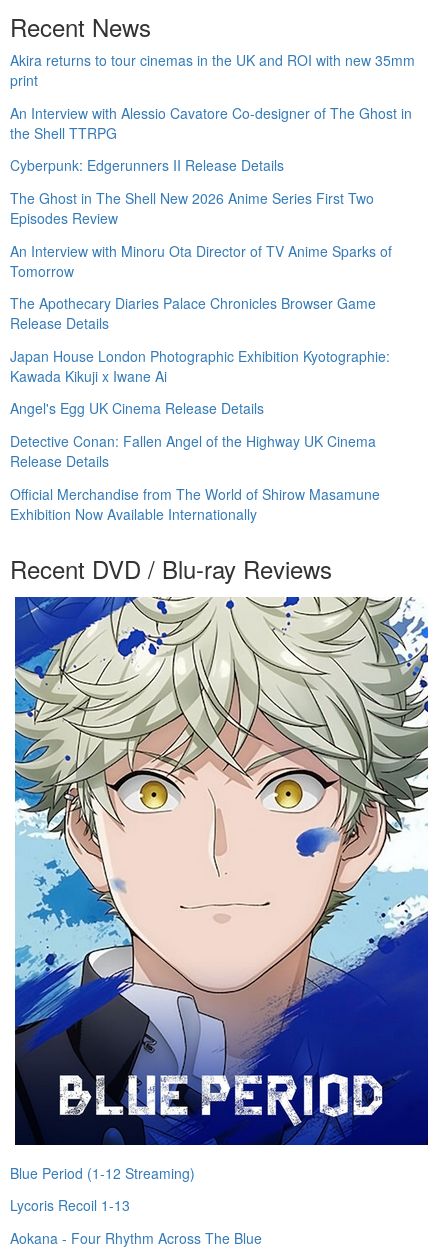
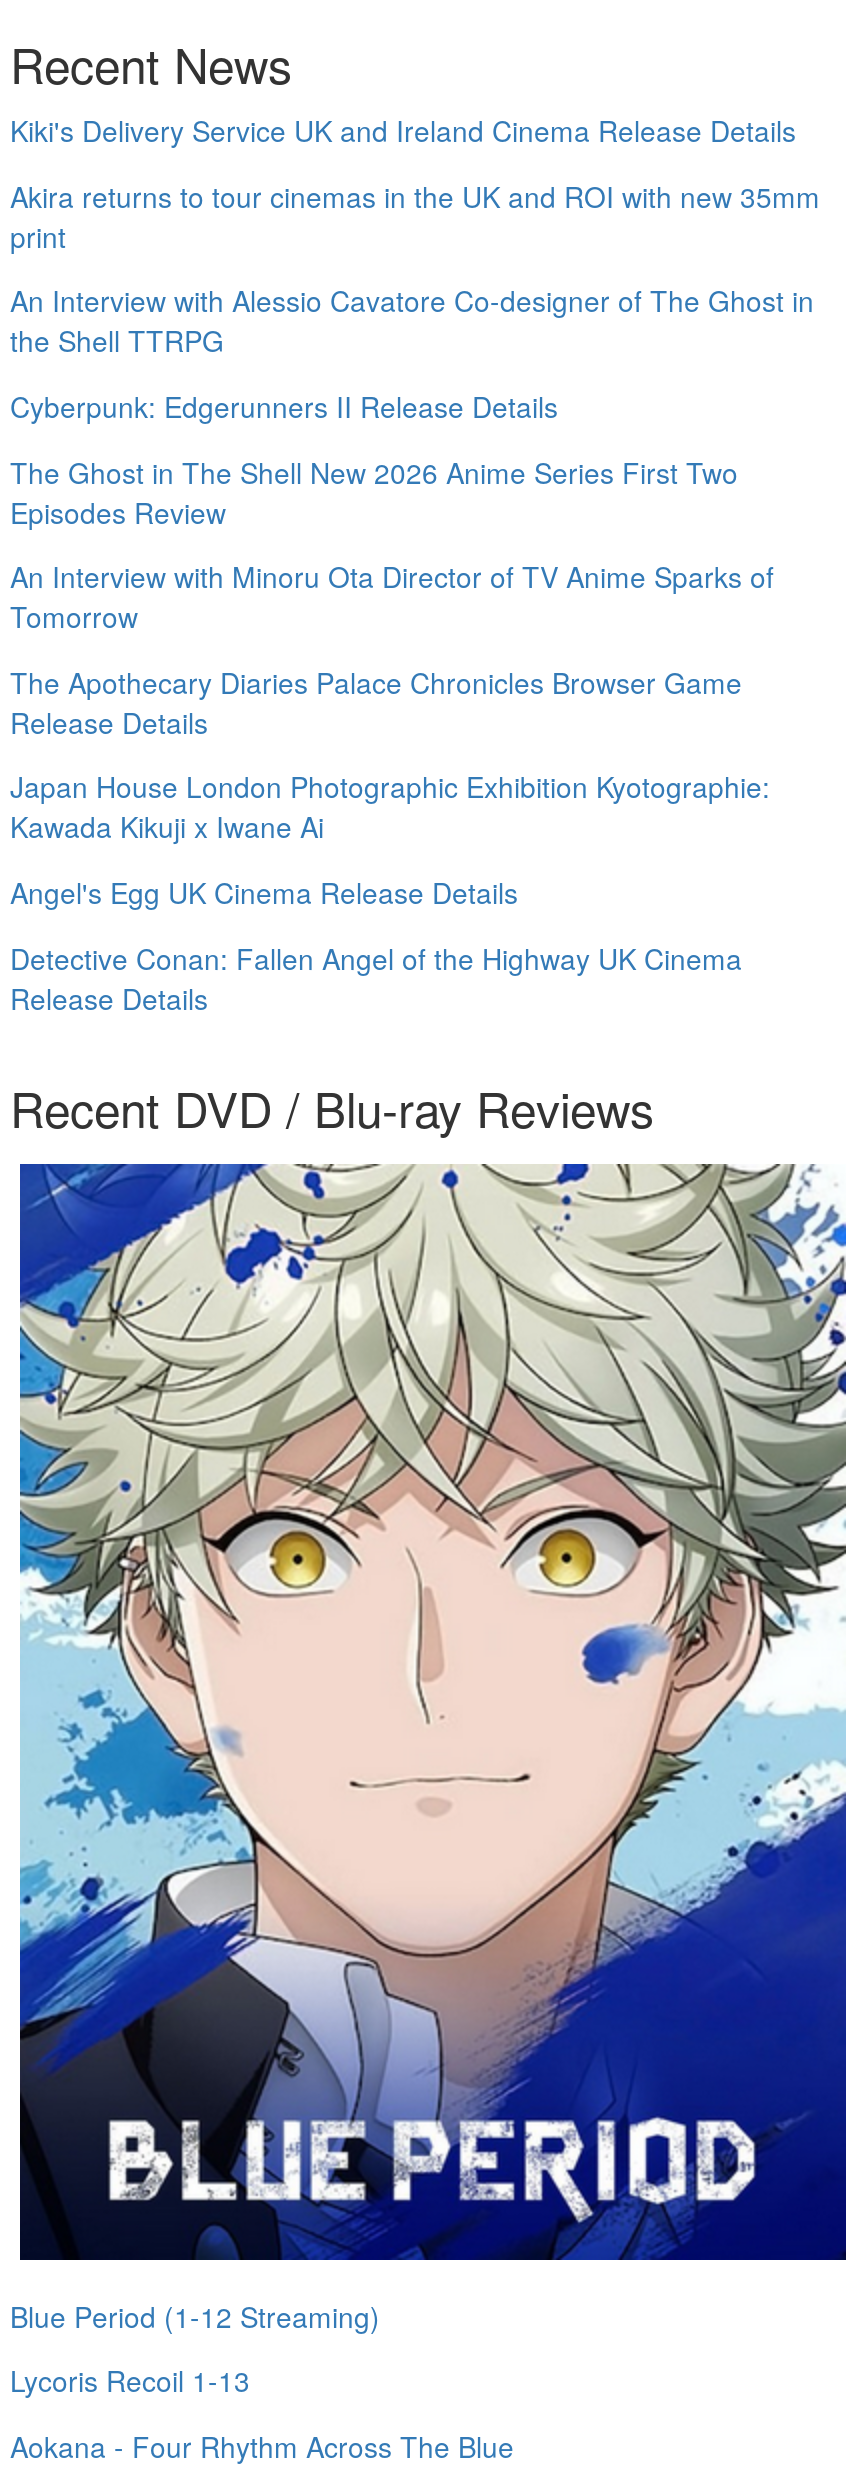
+ Kiki's Delivery Service UK and Ireland Cinema Release Details

moved down: Akira returns to tour cinemas in the UK and ROI with new 35mm | print | An Interview with Alessio Cavatore Co-designer of The Ghost in | ... | Detective Conan: Fallen Angel of the Highway UK Cinema | Release Details

- Official Merchandise from The World of Shirow Masamune
- Exhibition Now Available Internationally
